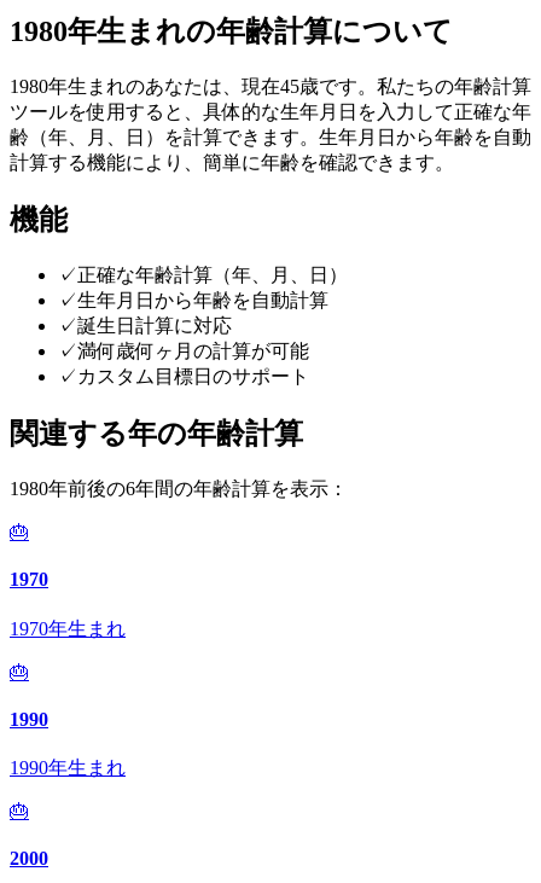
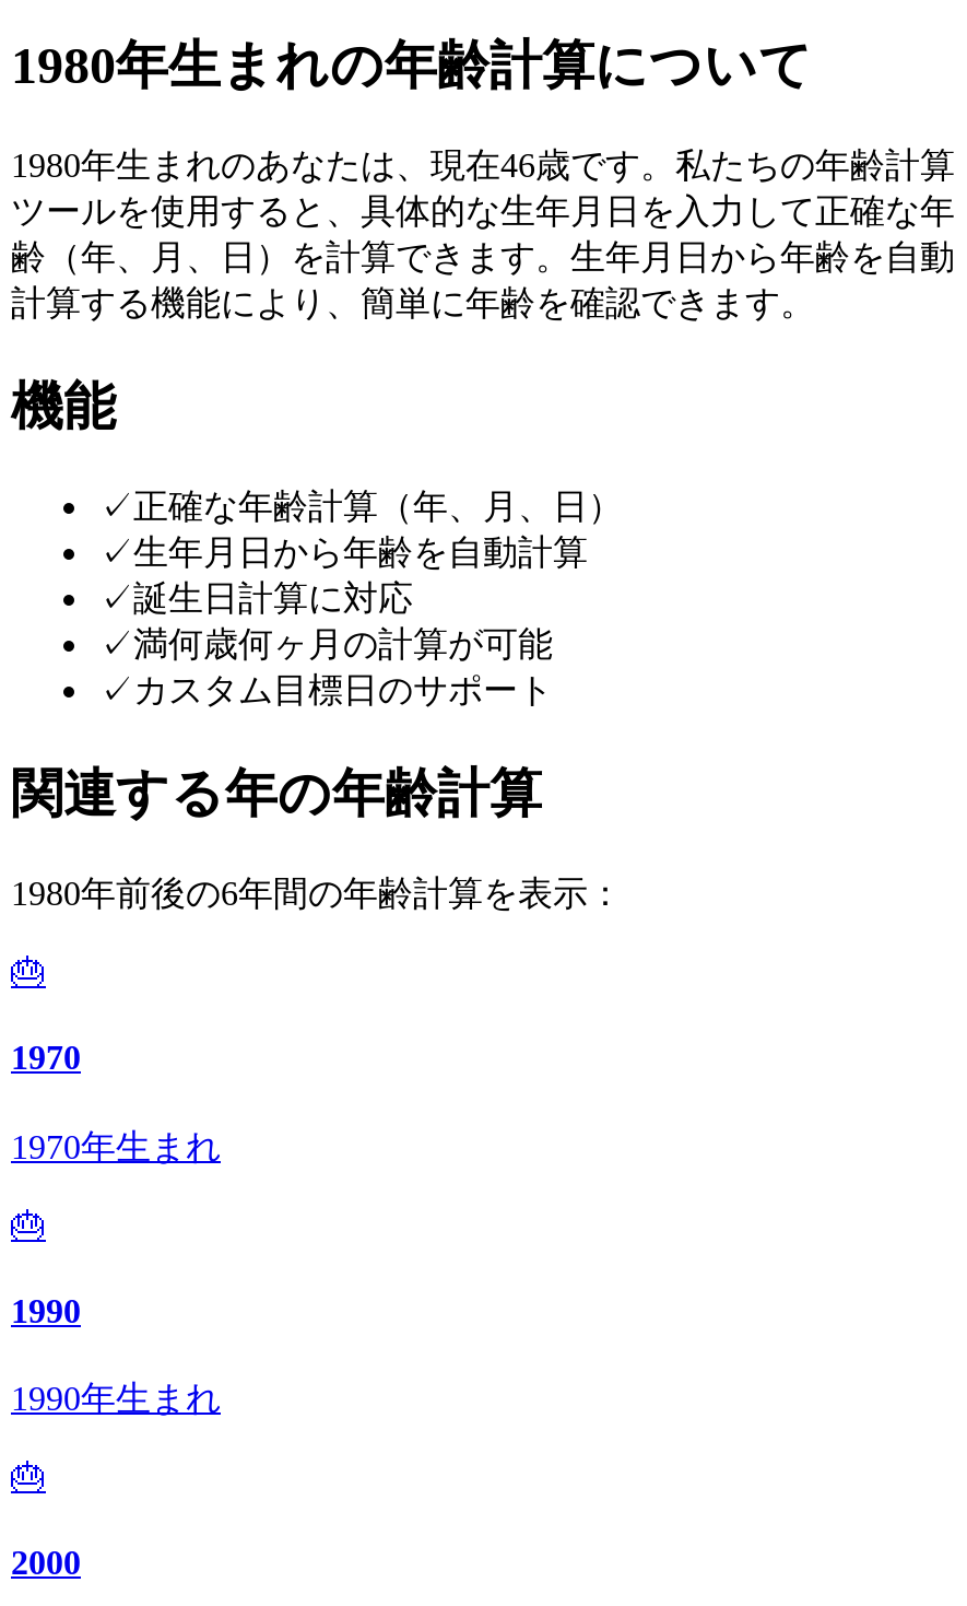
- 1980年生まれのあなたは、現在45歳です。私たちの年齢計算
+ 1980年生まれのあなたは、現在46歳です。私たちの年齢計算
